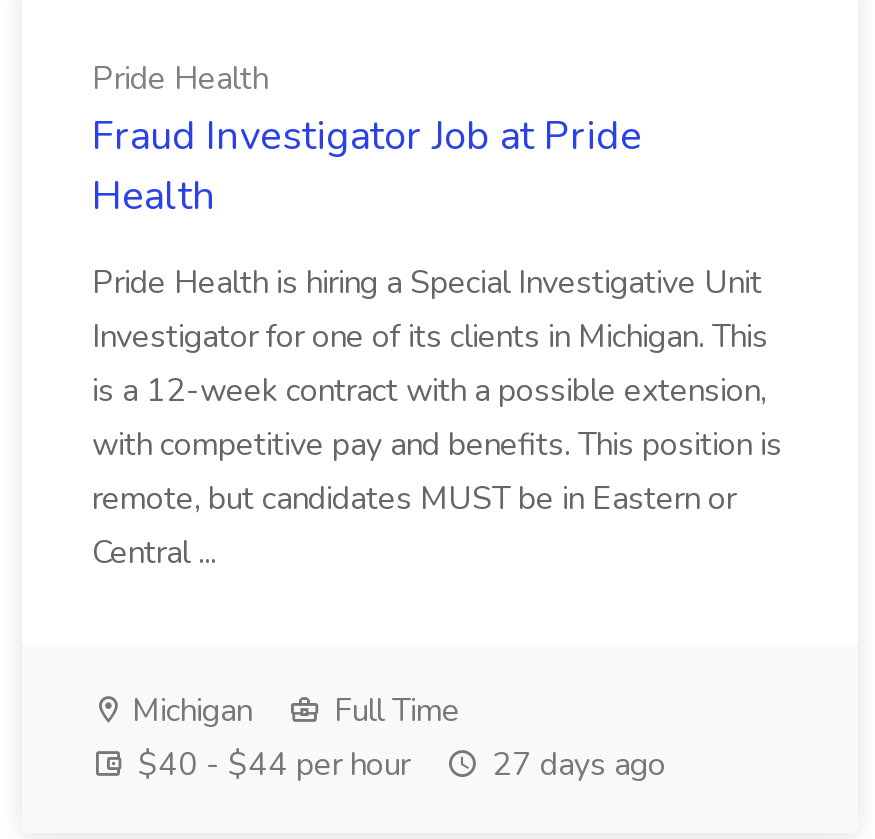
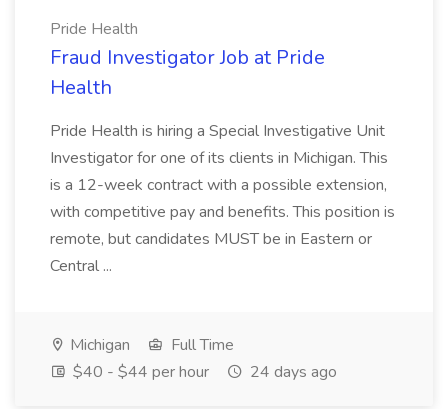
- $40 - $44 per hour 27 days ago
+ $40 - $44 per hour 24 days ago
